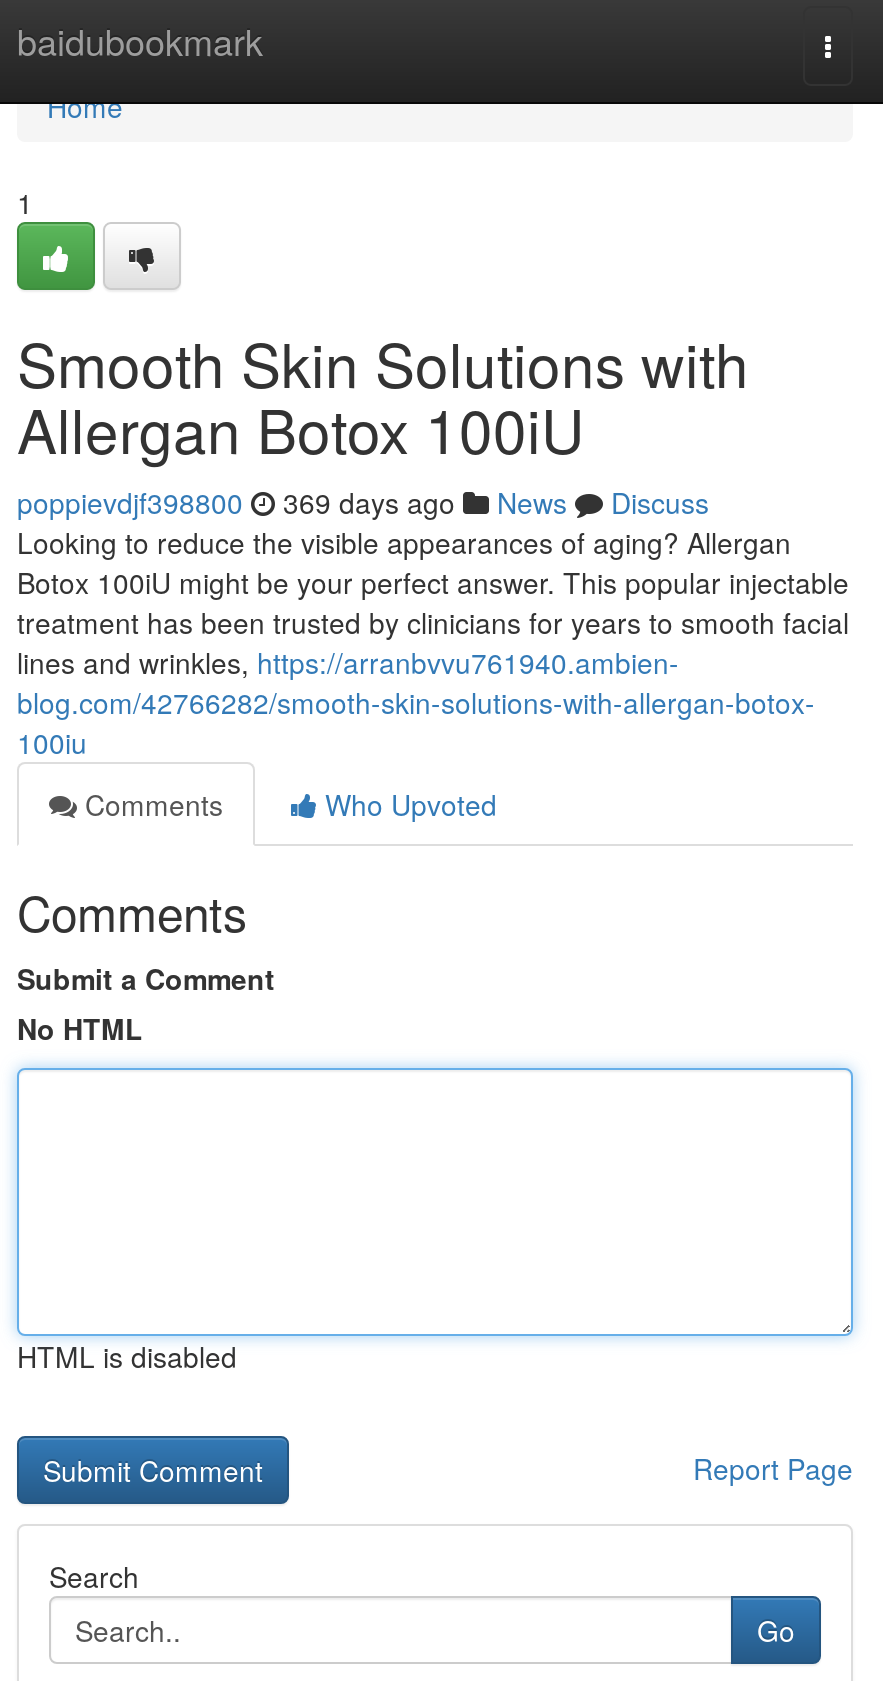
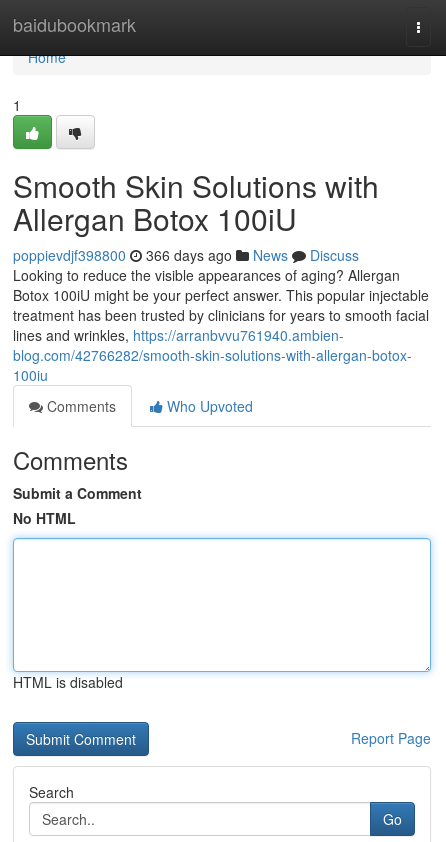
- poppievdjf398800 369 days ago News Discuss
+ poppievdjf398800 366 days ago News Discuss
